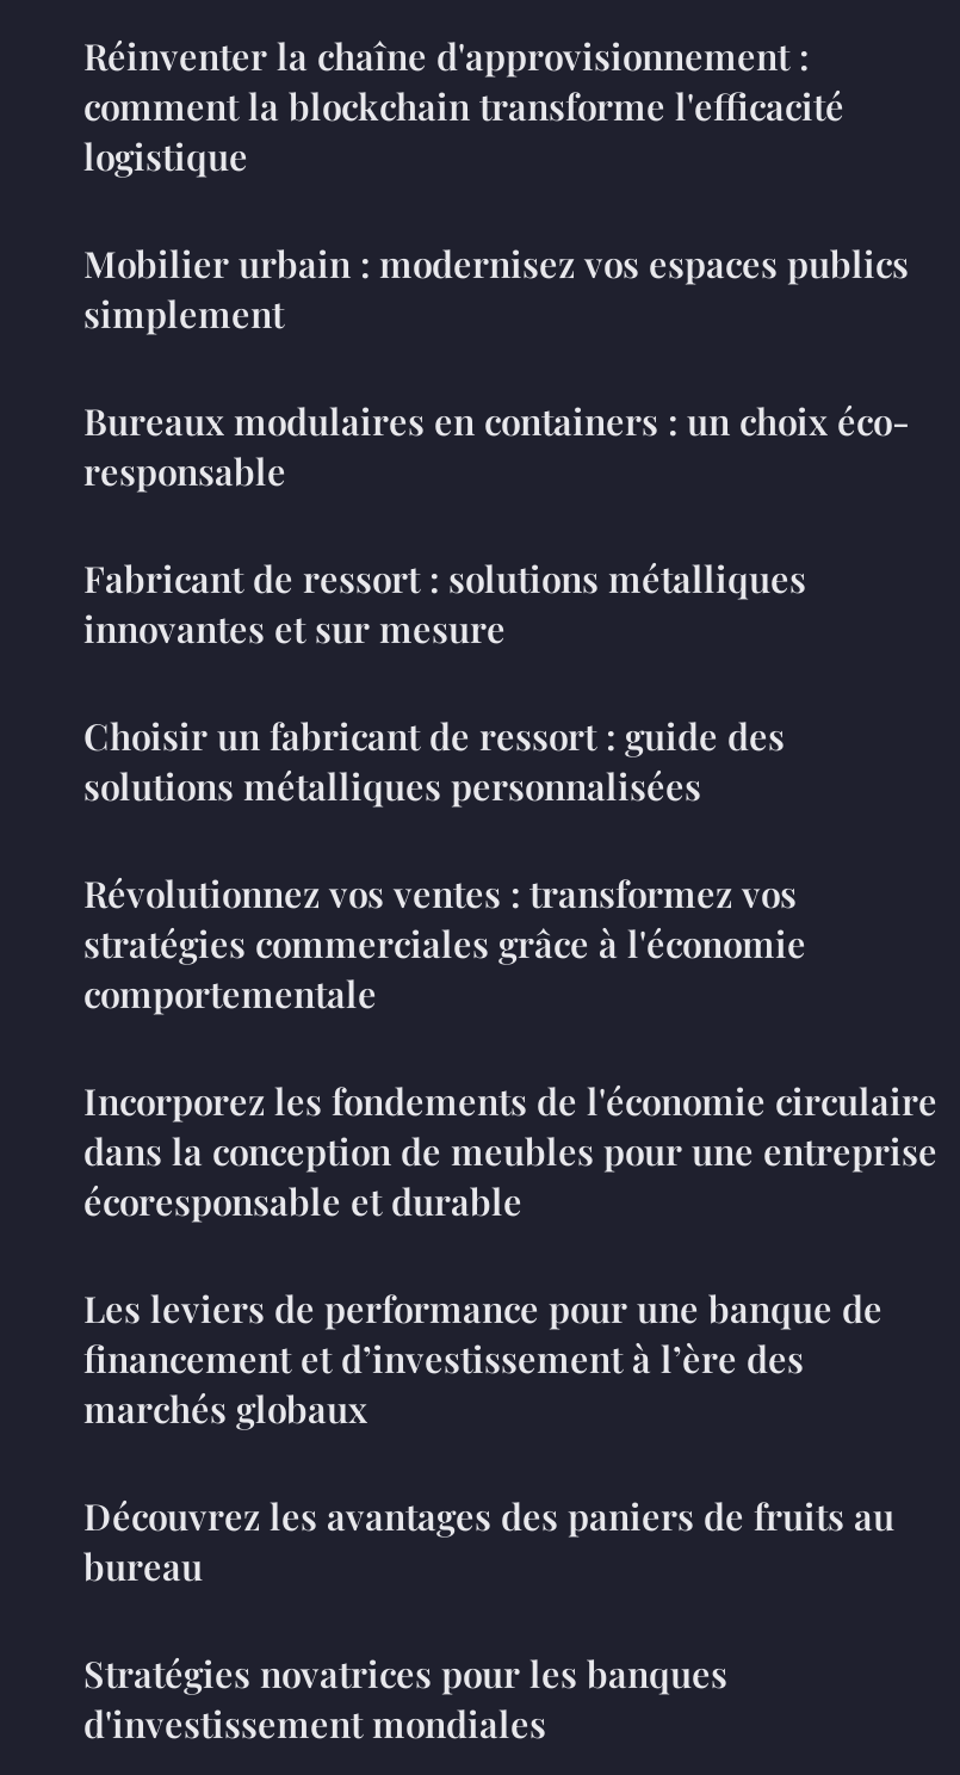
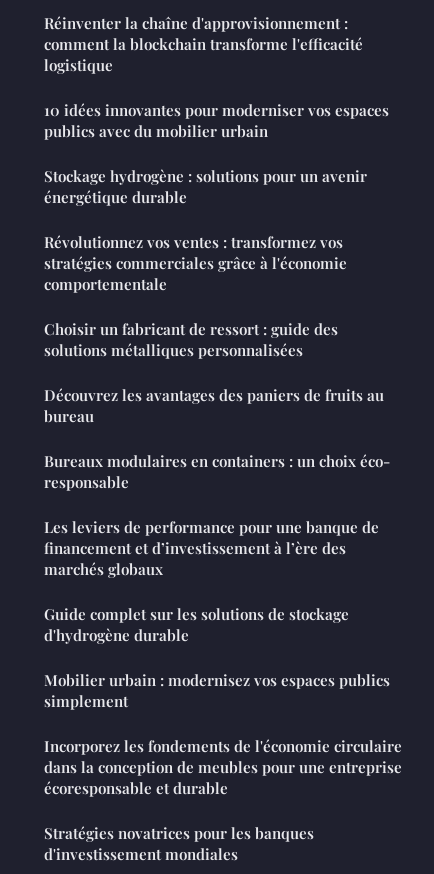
moved down: Mobilier urbain : modernisez vos espaces publics | simplement

moved down: Bureaux modulaires en containers : un choix éco- | responsable

- Fabricant de ressort : solutions métalliques
- innovantes et sur mesure
+ 10 idées innovantes pour moderniser vos espaces
+ publics avec du mobilier urbain
+ Stockage hydrogène : solutions pour un avenir
+ énergétique durable

moved down: Choisir un fabricant de ressort : guide des | solutions métalliques personnalisées

moved up: Révolutionnez vos ventes : transformez vos | stratégies commerciales grâce à l'économie | comportementale

moved down: Incorporez les fondements de l'économie circulaire | dans la conception de meubles pour une entreprise | écoresponsable et durable

moved up: Les leviers de performance pour une banque de | financement et d’investissement à l’ère des | marchés globaux

+ Guide complet sur les solutions de stockage
+ d'hydrogène durable

moved up: Découvrez les avantages des paniers de fruits au | bureau
